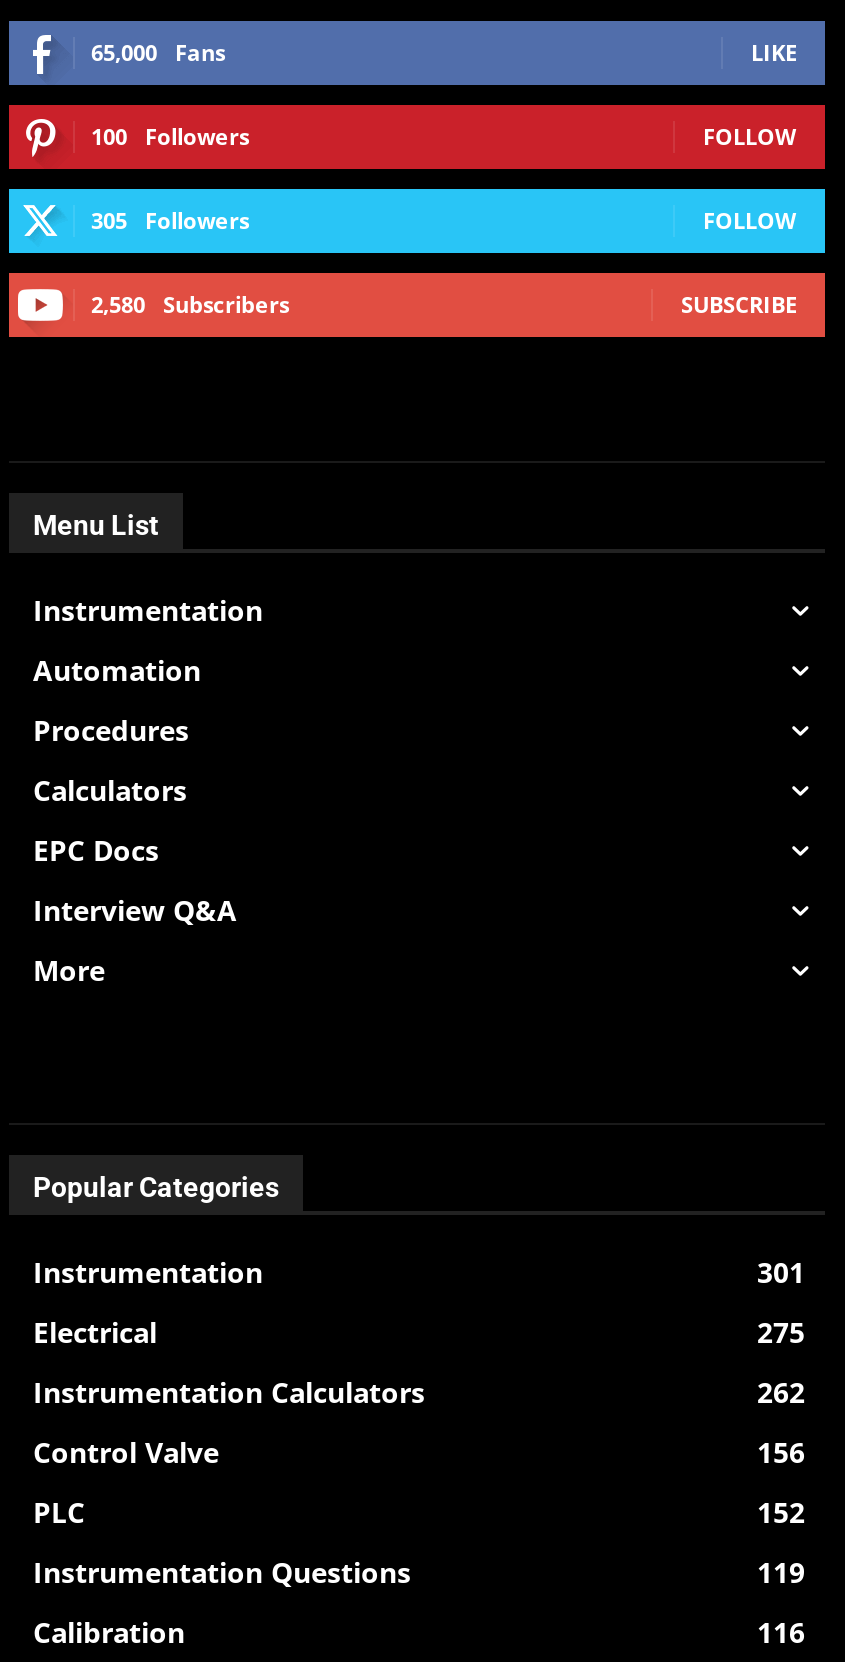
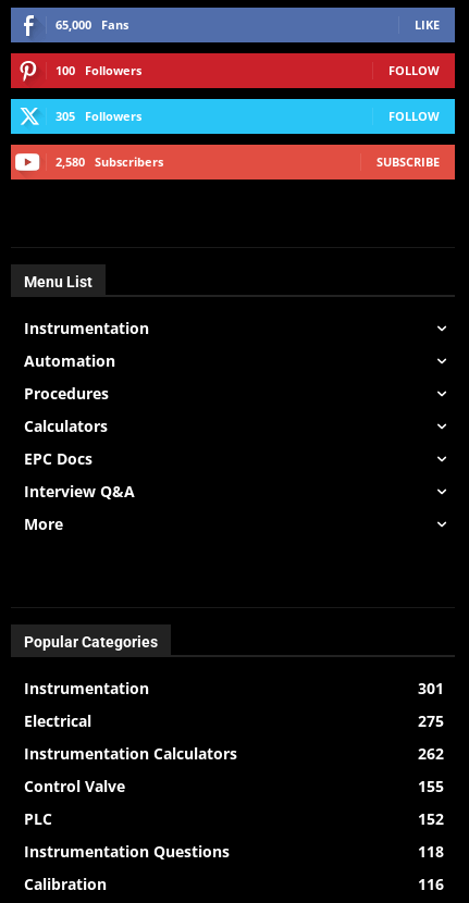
- 156
+ 155

- 119
+ 118
